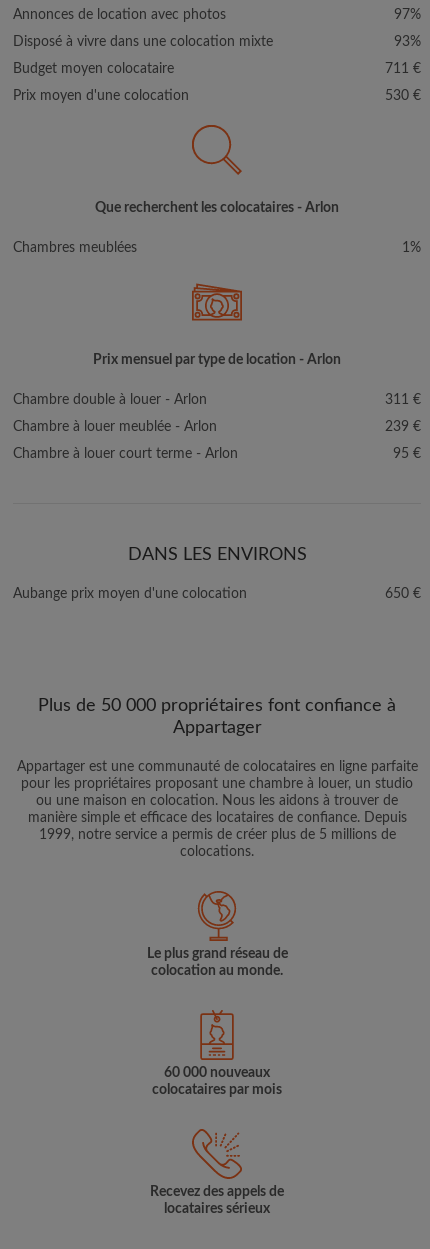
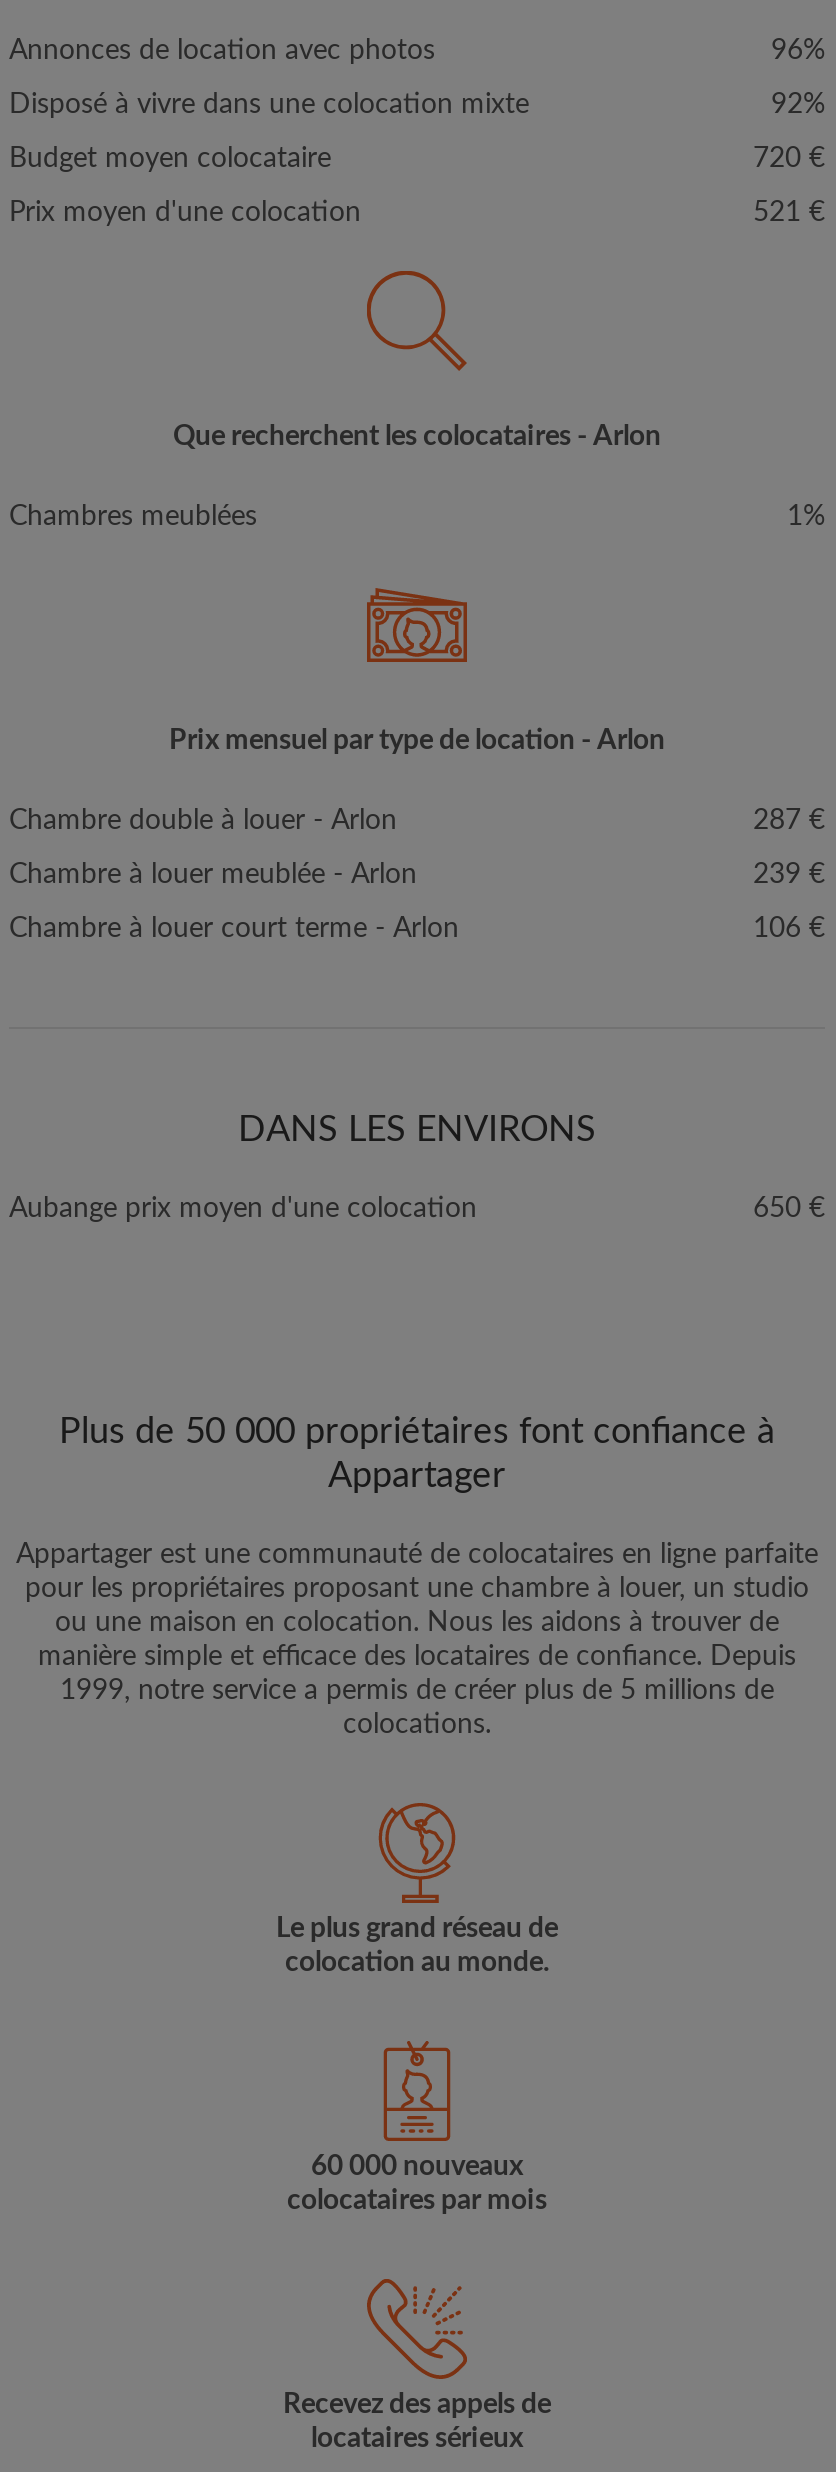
- 97%
+ 96%

- 93%
+ 92%

- 711 €
+ 720 €

- 530 €
+ 521 €

- 311 €
+ 287 €

- 95 €
+ 106 €
